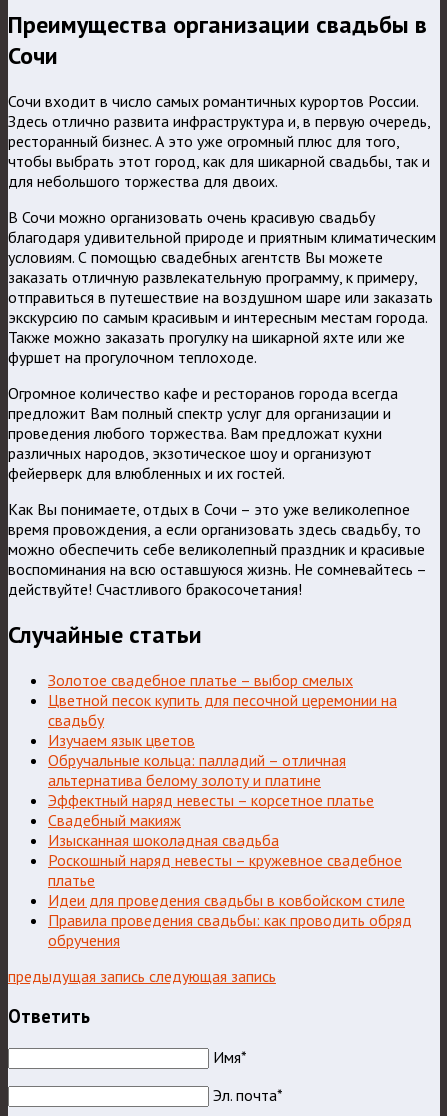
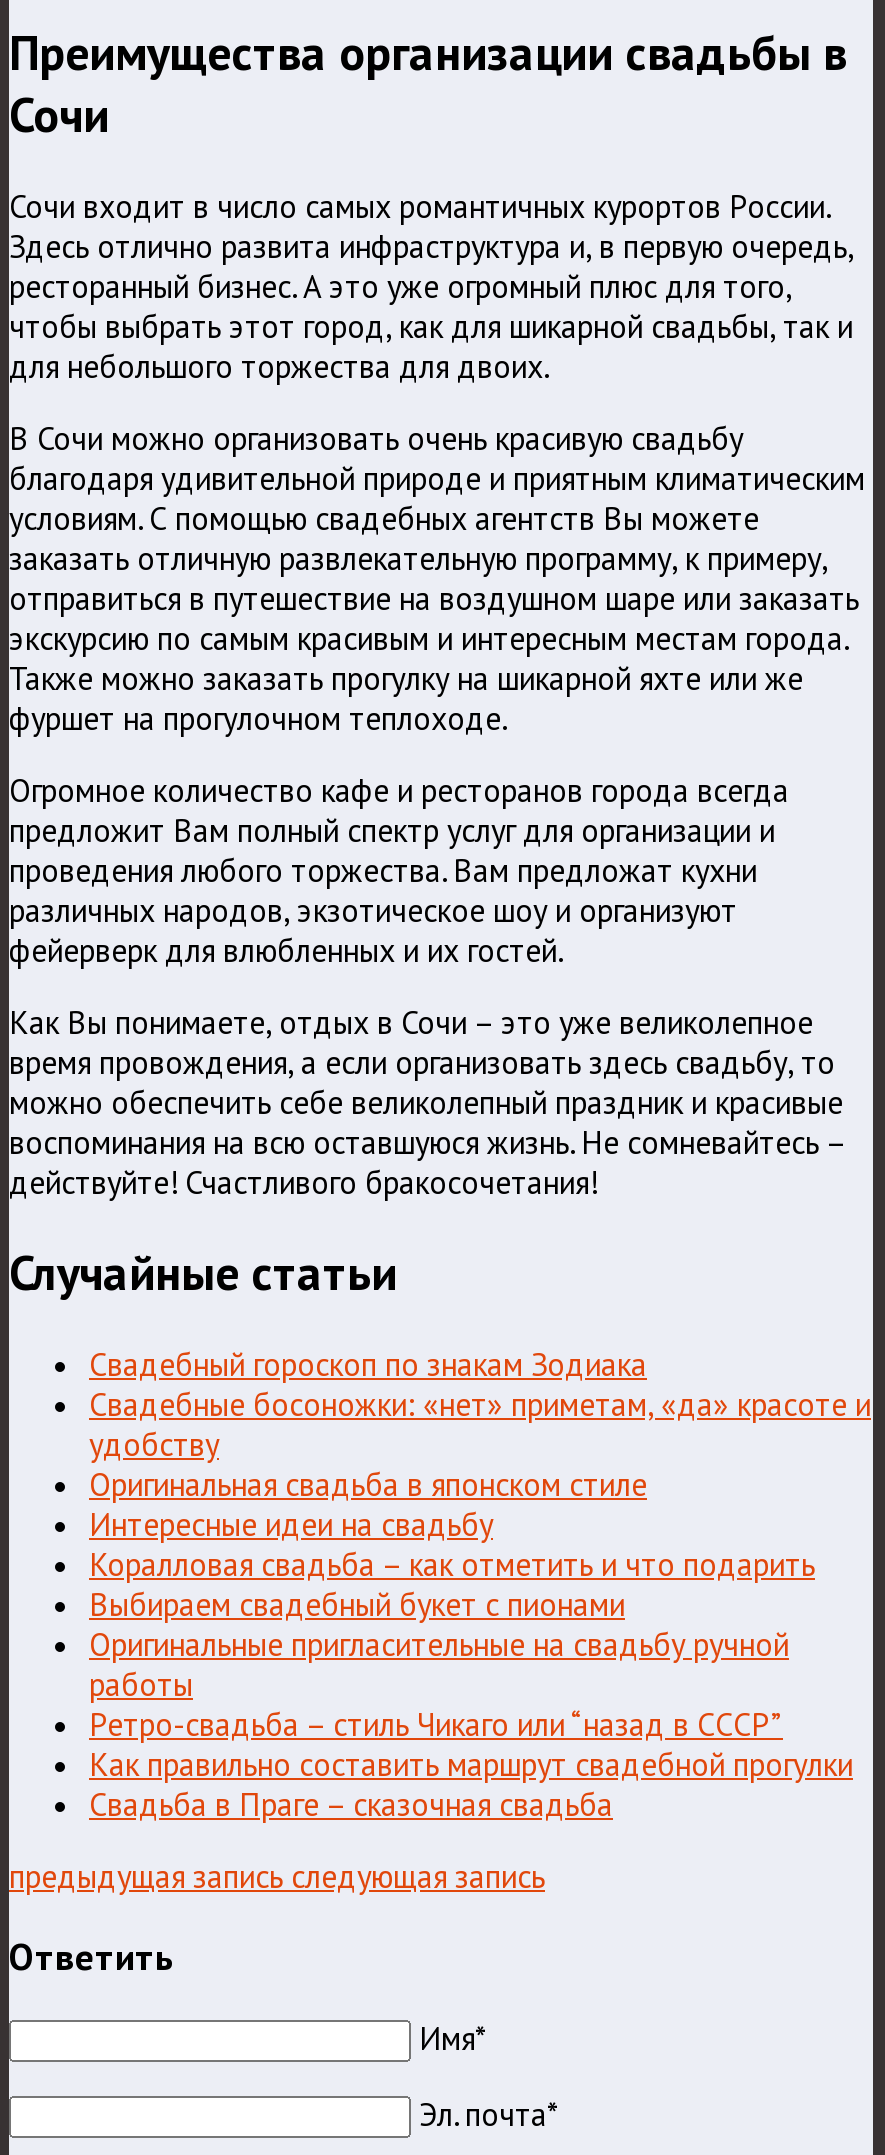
- Золотое свадебное платье – выбор смелых
- Цветной песок купить для песочной церемонии на
- свадьбу
- Изучаем язык цветов
- Обручальные кольца: палладий – отличная
- альтернатива белому золоту и платине
- Эффектный наряд невесты – корсетное платье
- Свадебный макияж
- Изысканная шоколадная свадьба
- Роскошный наряд невесты – кружевное свадебное
- платье
- Идеи для проведения свадьбы в ковбойском стиле
- Правила проведения свадьбы: как проводить обряд
- обручения
+ Свадебный гороскоп по знакам Зодиака
+ Свадебные босоножки: «нет» приметам, «да» красоте и
+ удобству
+ Оригинальная свадьба в японском стиле
+ Интересные идеи на свадьбу
+ Коралловая свадьба – как отметить и что подарить
+ Выбираем свадебный букет с пионами
+ Оригинальные пригласительные на свадьбу ручной
+ работы
+ Ретро-свадьба – стиль Чикаго или “назад в СССР”
+ Как правильно составить маршрут свадебной прогулки
+ Свадьба в Праге – сказочная свадьба
